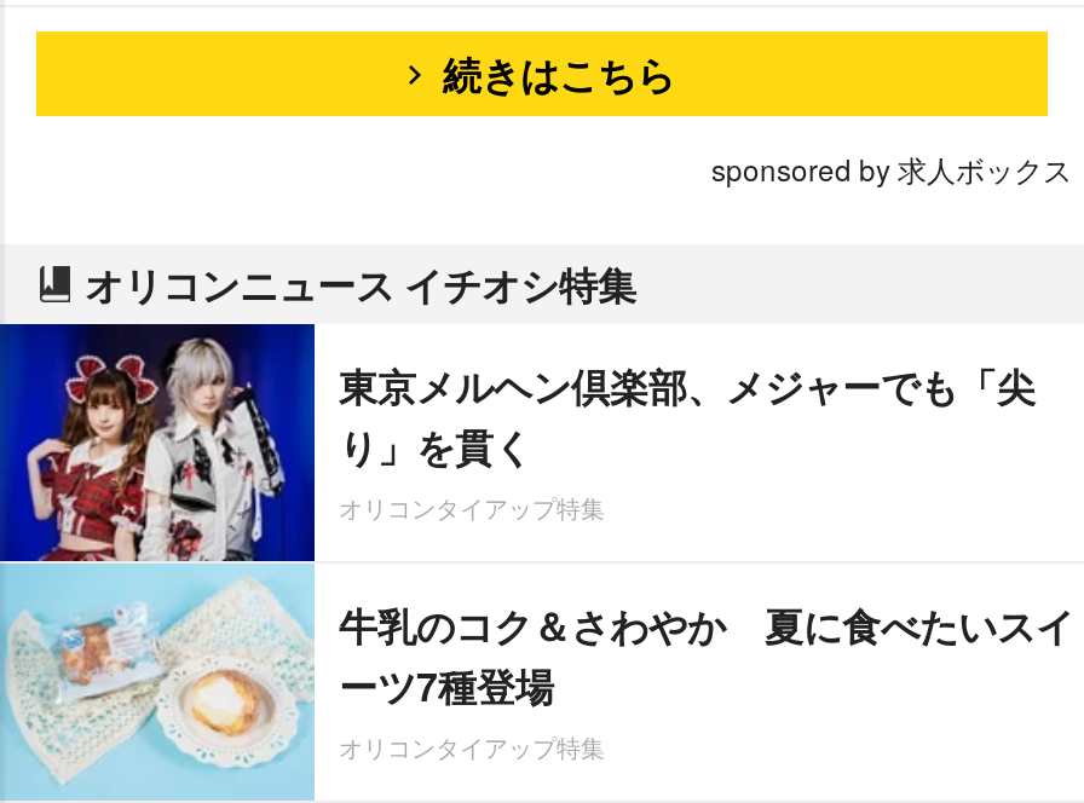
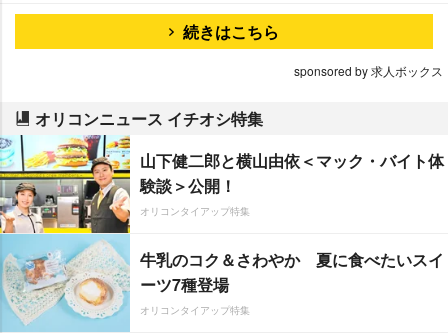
- [image]
- 東京メルヘン倶楽部、メジャーでも「尖
- り」を貫く
+ [image]
+ 山下健二郎と横山由依＜マック・バイト体
+ 験談＞公開！
